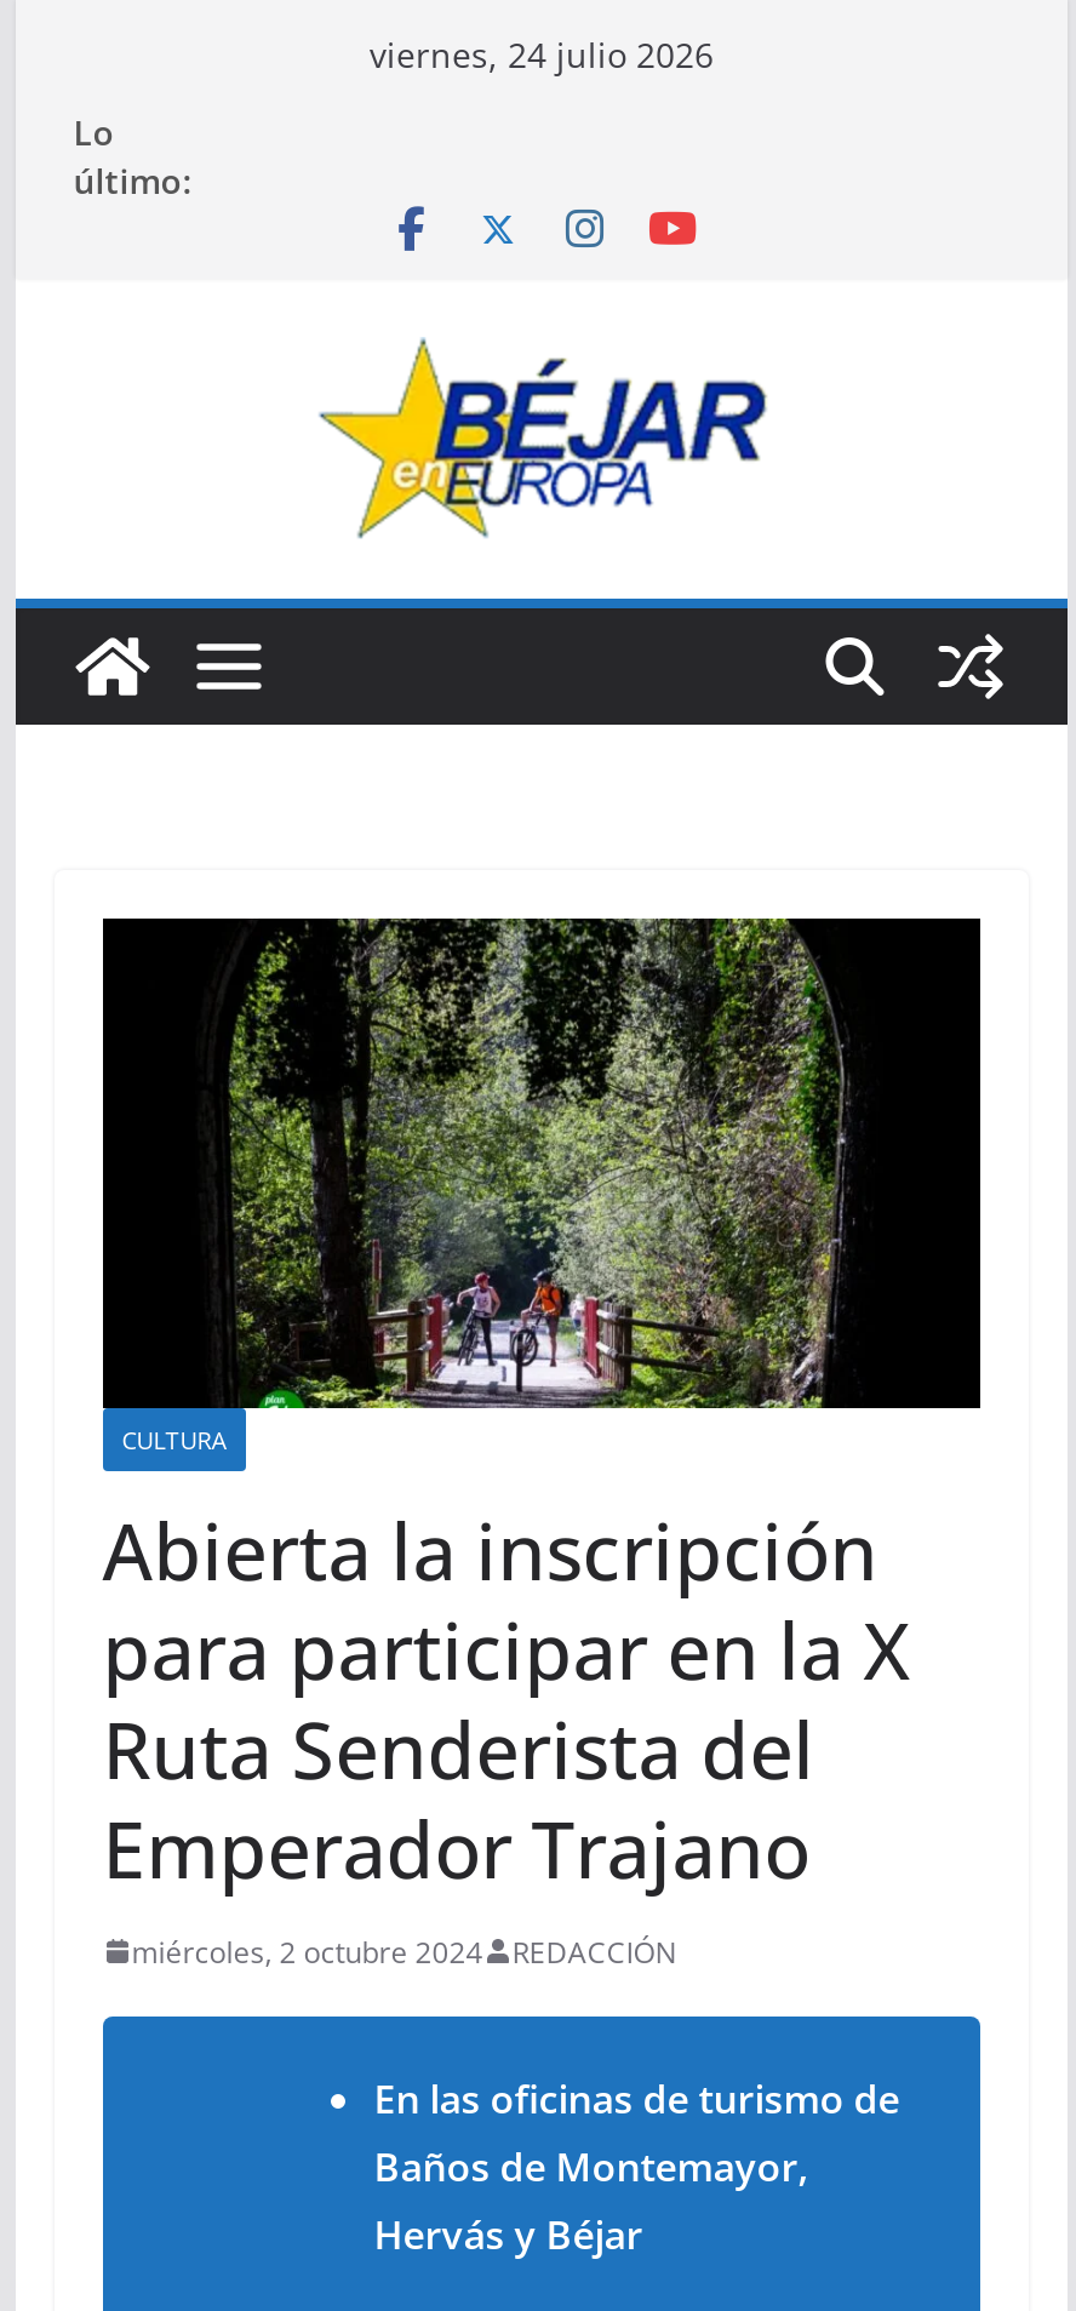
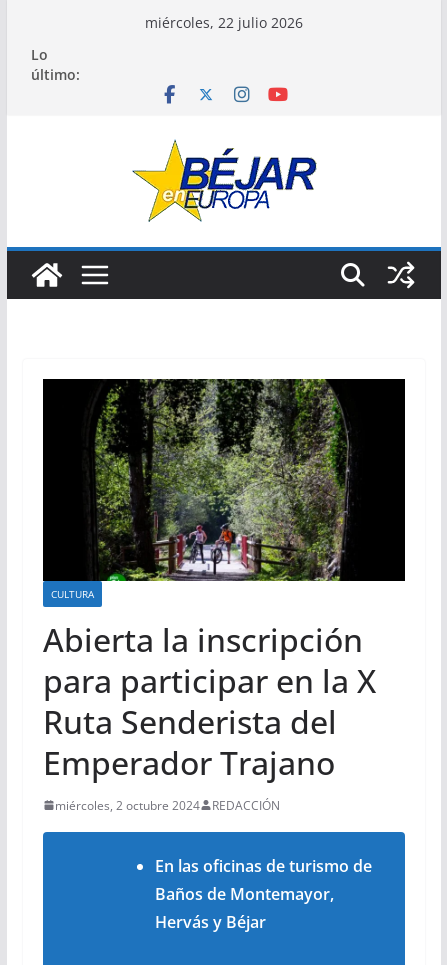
- viernes, 24 julio 2026
+ miércoles, 22 julio 2026
